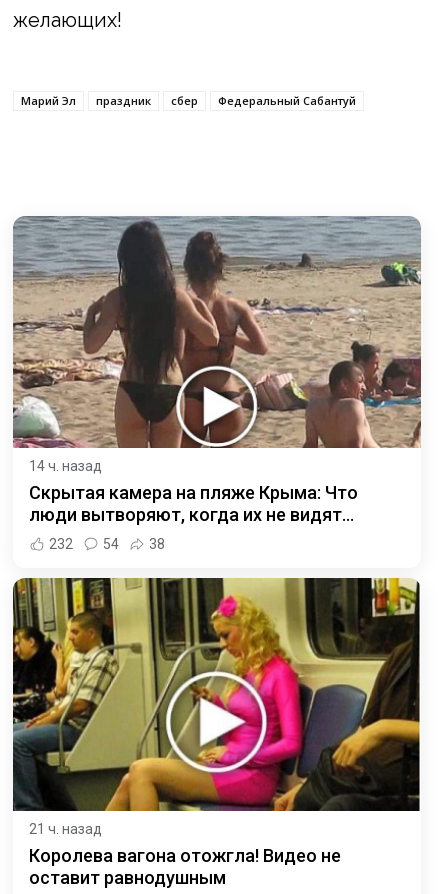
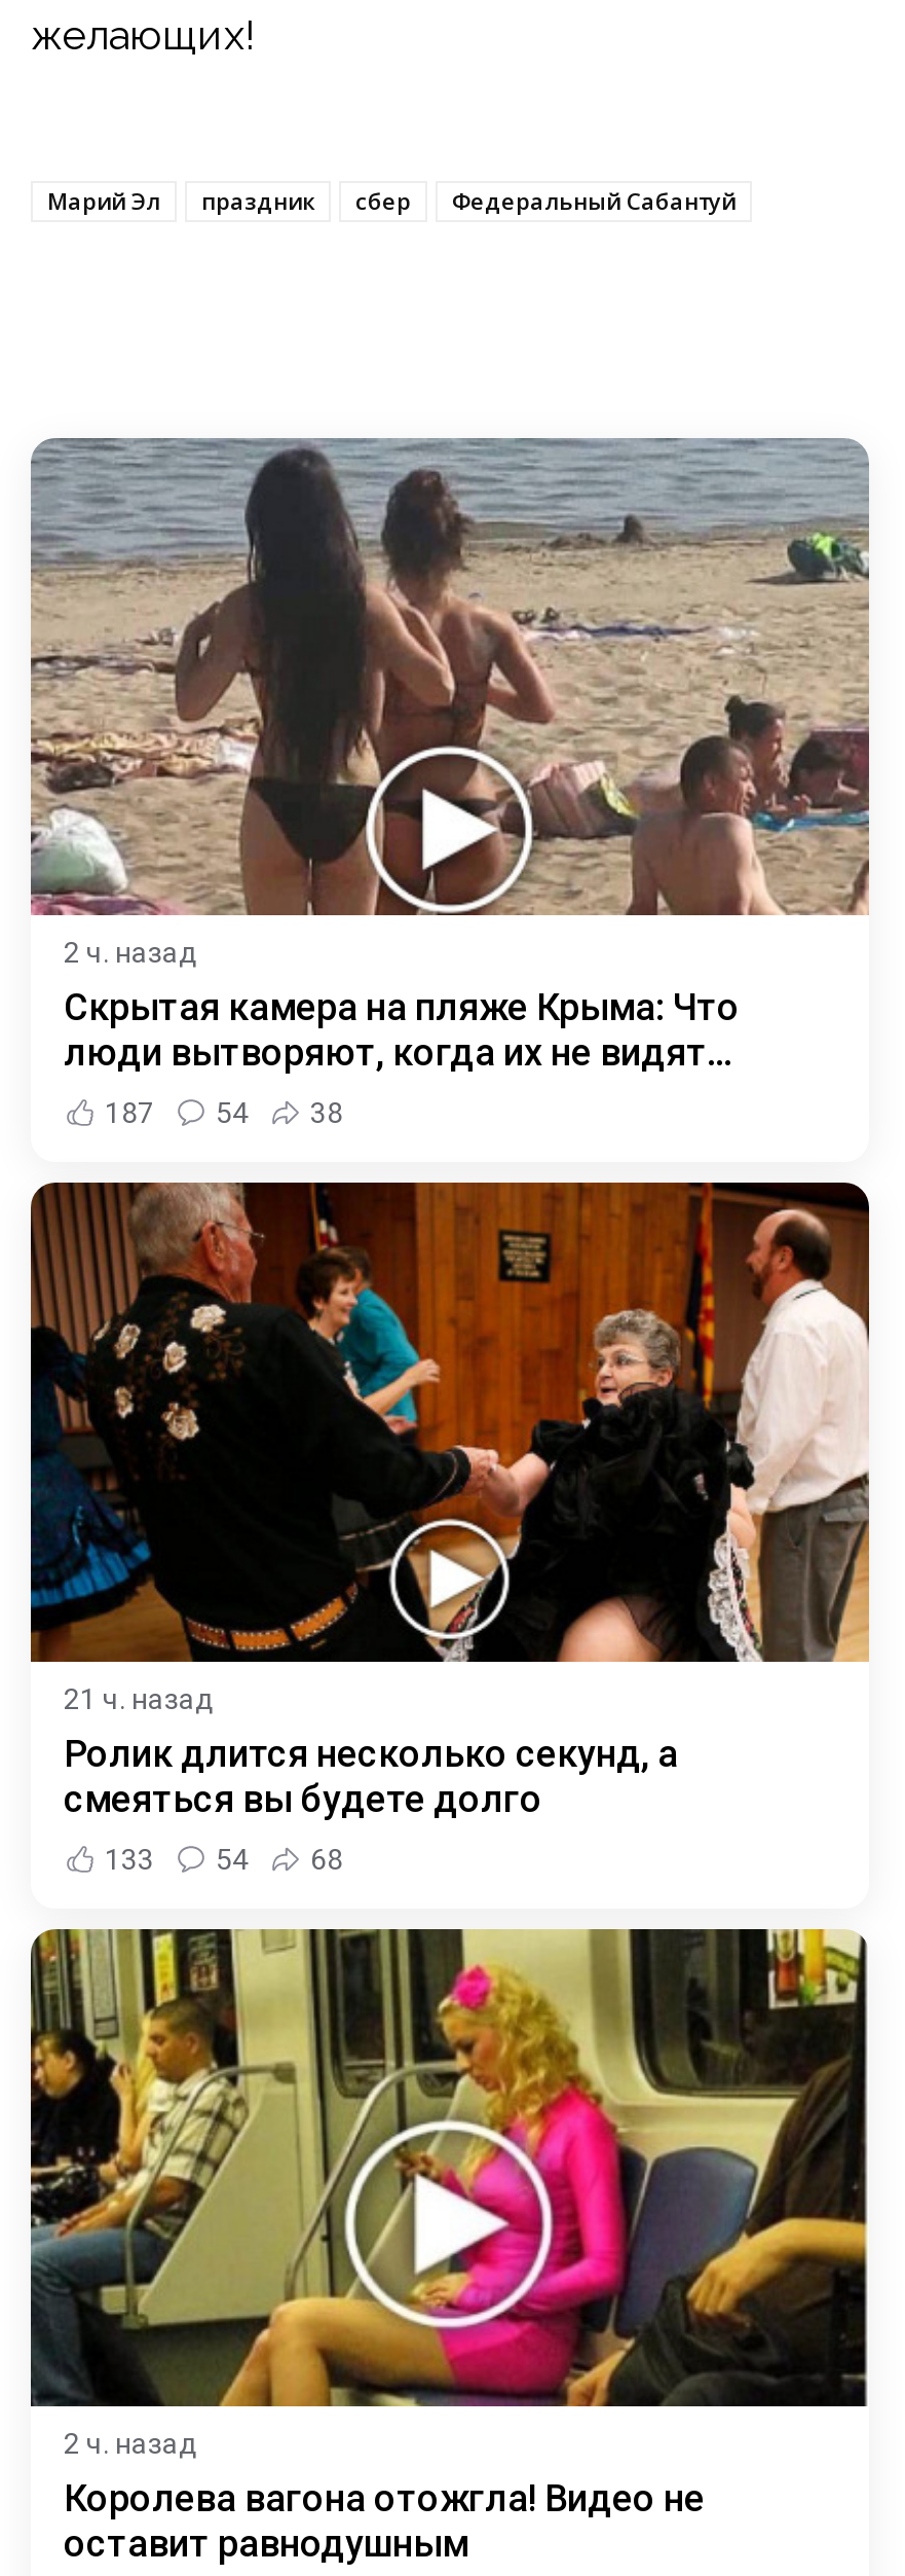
- 14 ч. назад
+ 2 ч. назад

- 232 54 38
+ 187 54 38

- [image]
+ [image]

+ Ролик длится несколько секунд, а
+ смеяться вы будете долго
+ 133
+ 54
+ 68

+ 2 ч. назад
